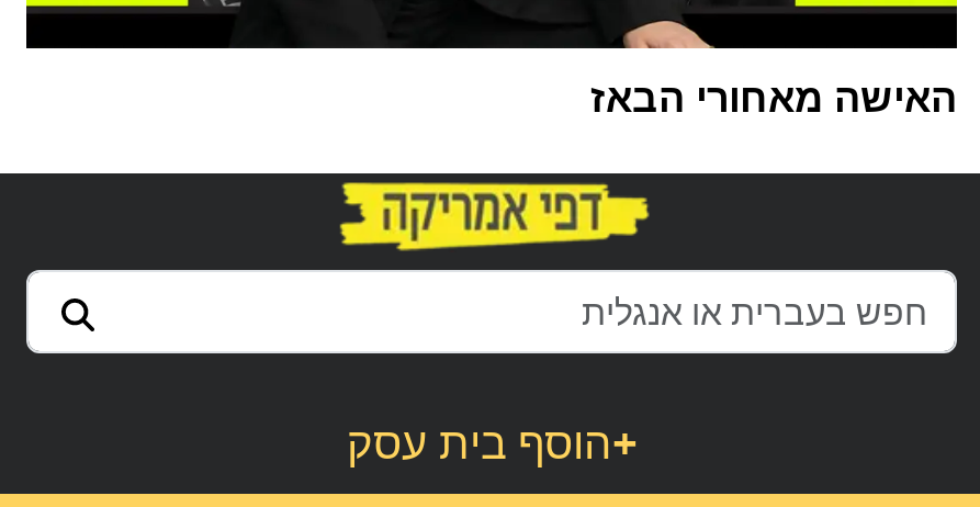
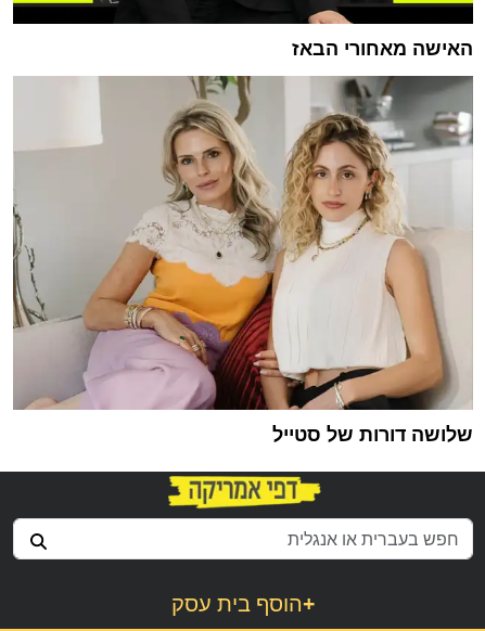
+ [image]
+ שלושה דורות של סטייל
